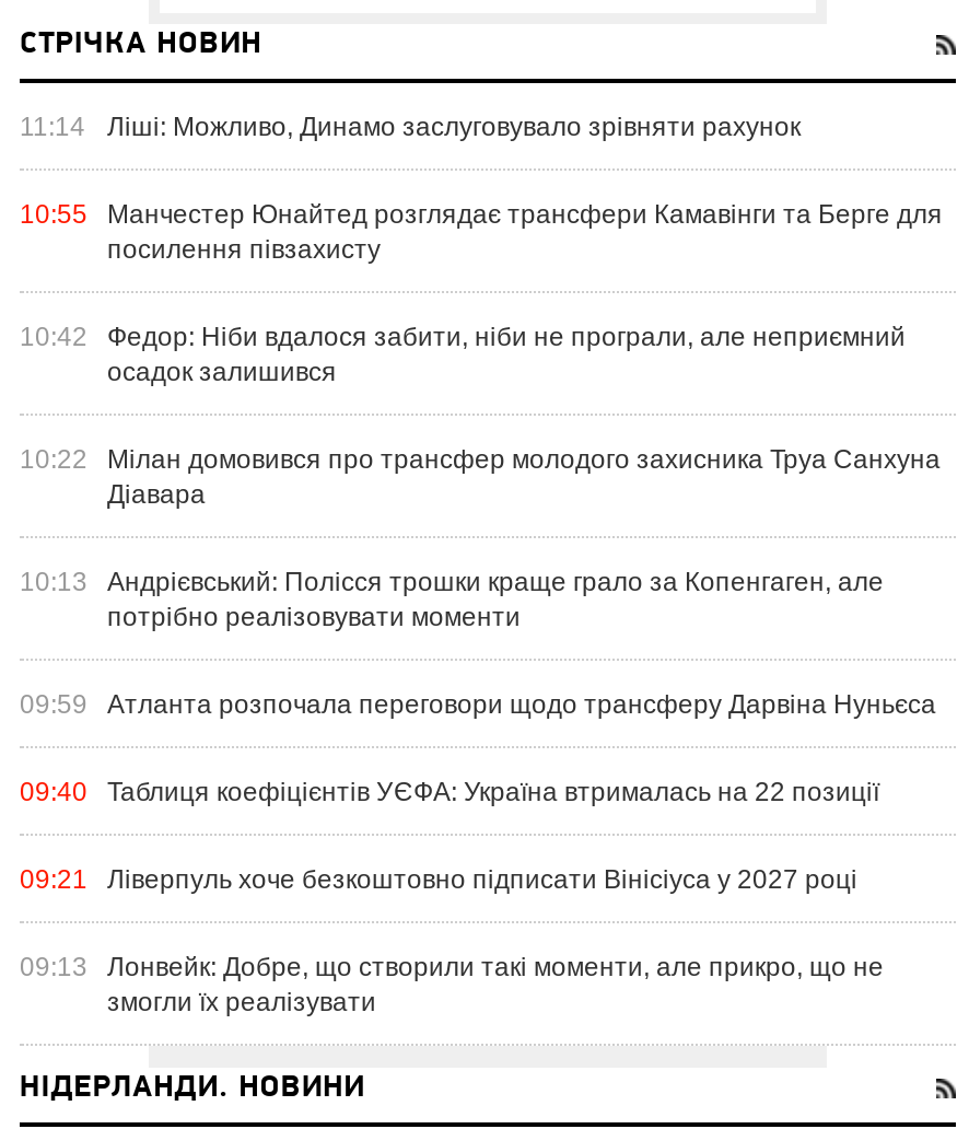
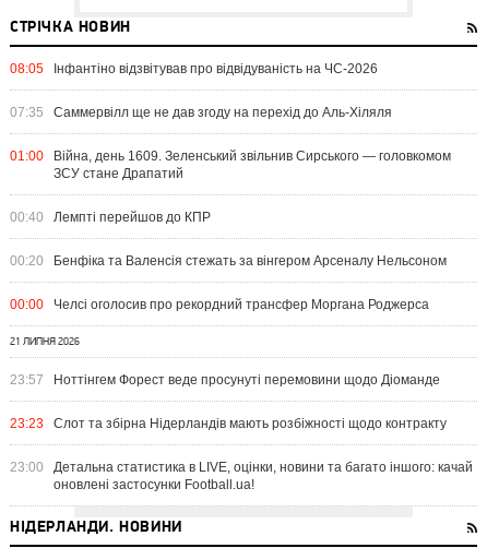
- 11:14
- Ліші: Можливо, Динамо заслуговувало зрівняти рахунок
- 10:55
- Манчестер Юнайтед розглядає трансфери Камавінги та Берге для
- посилення півзахисту
- 10:42
- Федор: Ніби вдалося забити, ніби не програли, але неприємний
- осадок залишився
- 10:22
- Мілан домовився про трансфер молодого захисника Труа Санхуна
- Діавара
- 10:13
- Андрієвський: Полісся трошки краще грало за Копенгаген, але
- потрібно реалізовувати моменти
- 09:59
- Атланта розпочала переговори щодо трансферу Дарвіна Нуньєса
- 09:40
- Таблиця коефіцієнтів УЄФА: Україна втрималась на 22 позиції
- 09:21
- Ліверпуль хоче безкоштовно підписати Вінісіуса у 2027 році
- 09:13
- Лонвейк: Добре, що створили такі моменти, але прикро, що не
- змогли їх реалізувати
+ 08:05
+ Інфантіно відзвітував про відвідуваність на ЧС-2026
+ 07:35
+ Саммервілл ще не дав згоду на перехід до Аль-Хіляля
+ 01:00
+ Війна, день 1609. Зеленський звільнив Сирського — головкомом
+ ЗСУ стане Драпатий
+ 00:40
+ Лемпті перейшов до КПР
+ 00:20
+ Бенфіка та Валенсія стежать за вінгером Арсеналу Нельсоном
+ 00:00
+ Челсі оголосив про рекордний трансфер Моргана Роджерса
+ 21 ЛИПНЯ 2026
+ 23:57
+ Ноттінгем Форест веде просунуті перемовини щодо Діоманде
+ 23:23
+ Слот та збірна Нідерландів мають розбіжності щодо контракту
+ 23:00
+ Детальна статистика в LIVE, оцінки, новини та багато іншого: качай
+ оновлені застосунки Football.ua!
